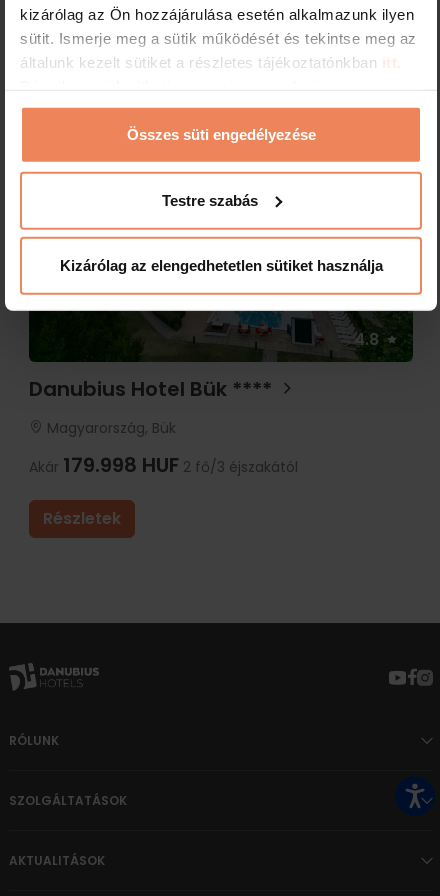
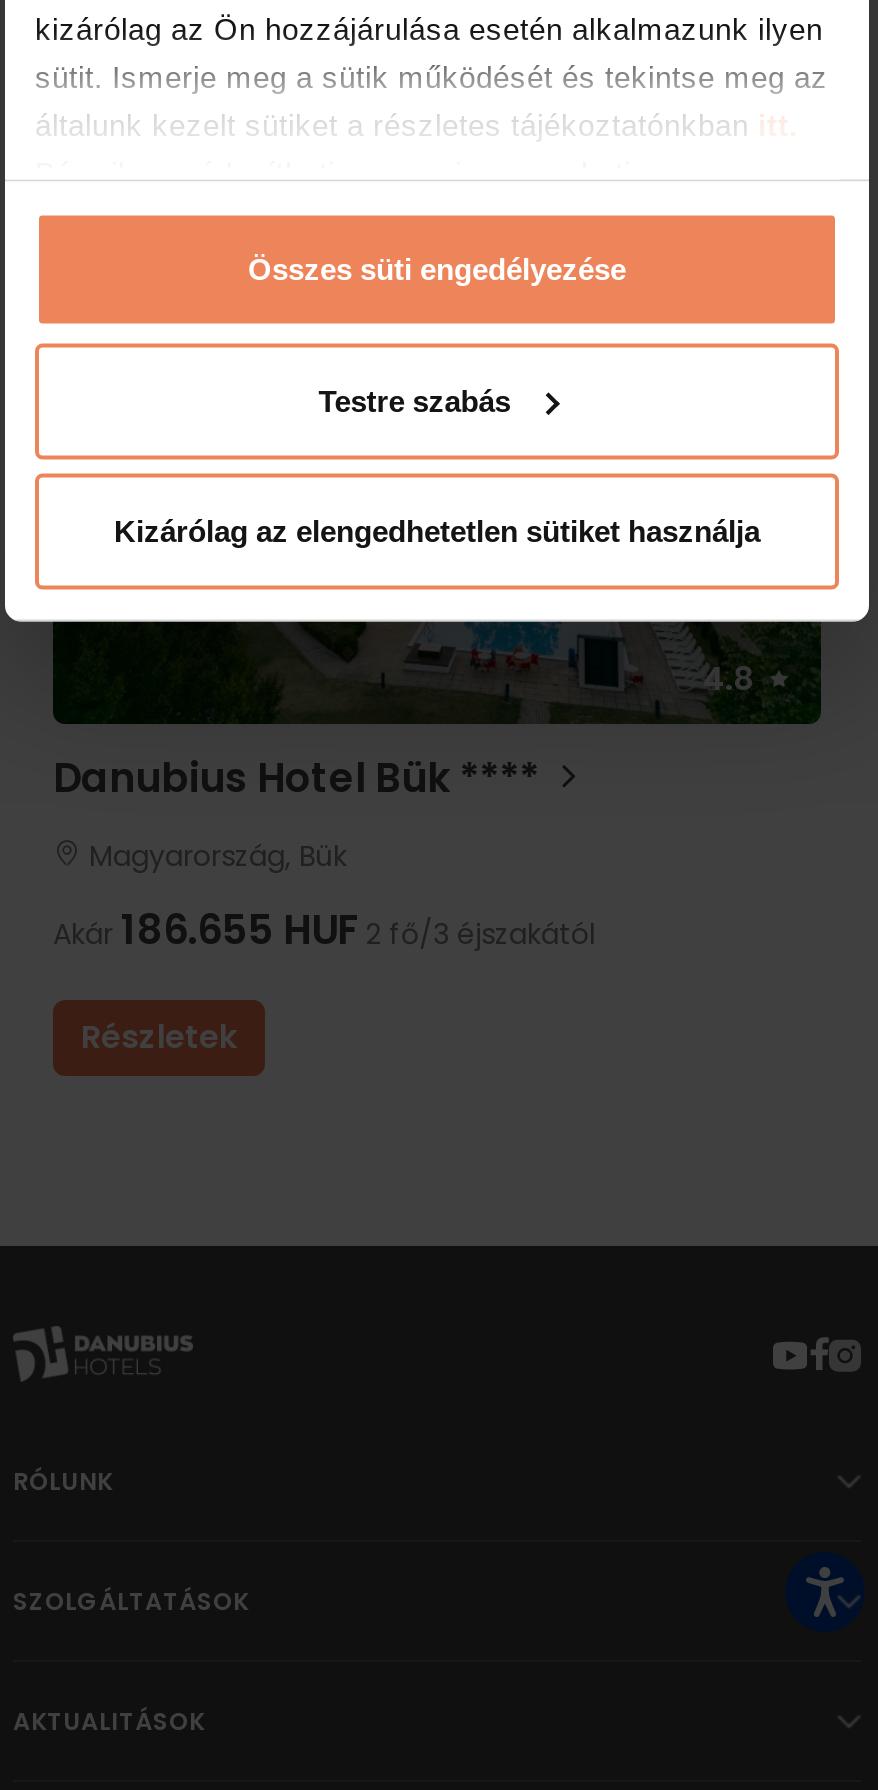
- Akár 179.998 HUF 2 fő/3 éjszakától
+ Akár 186.655 HUF 2 fő/3 éjszakától
